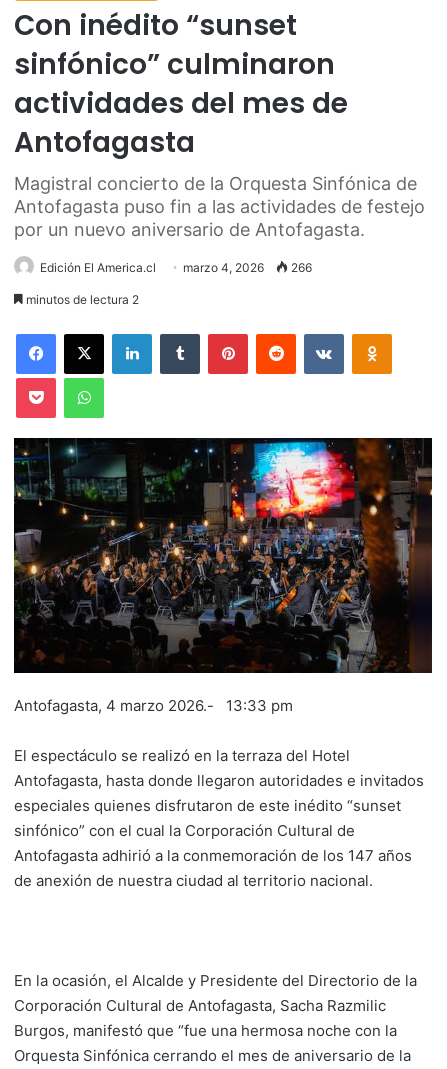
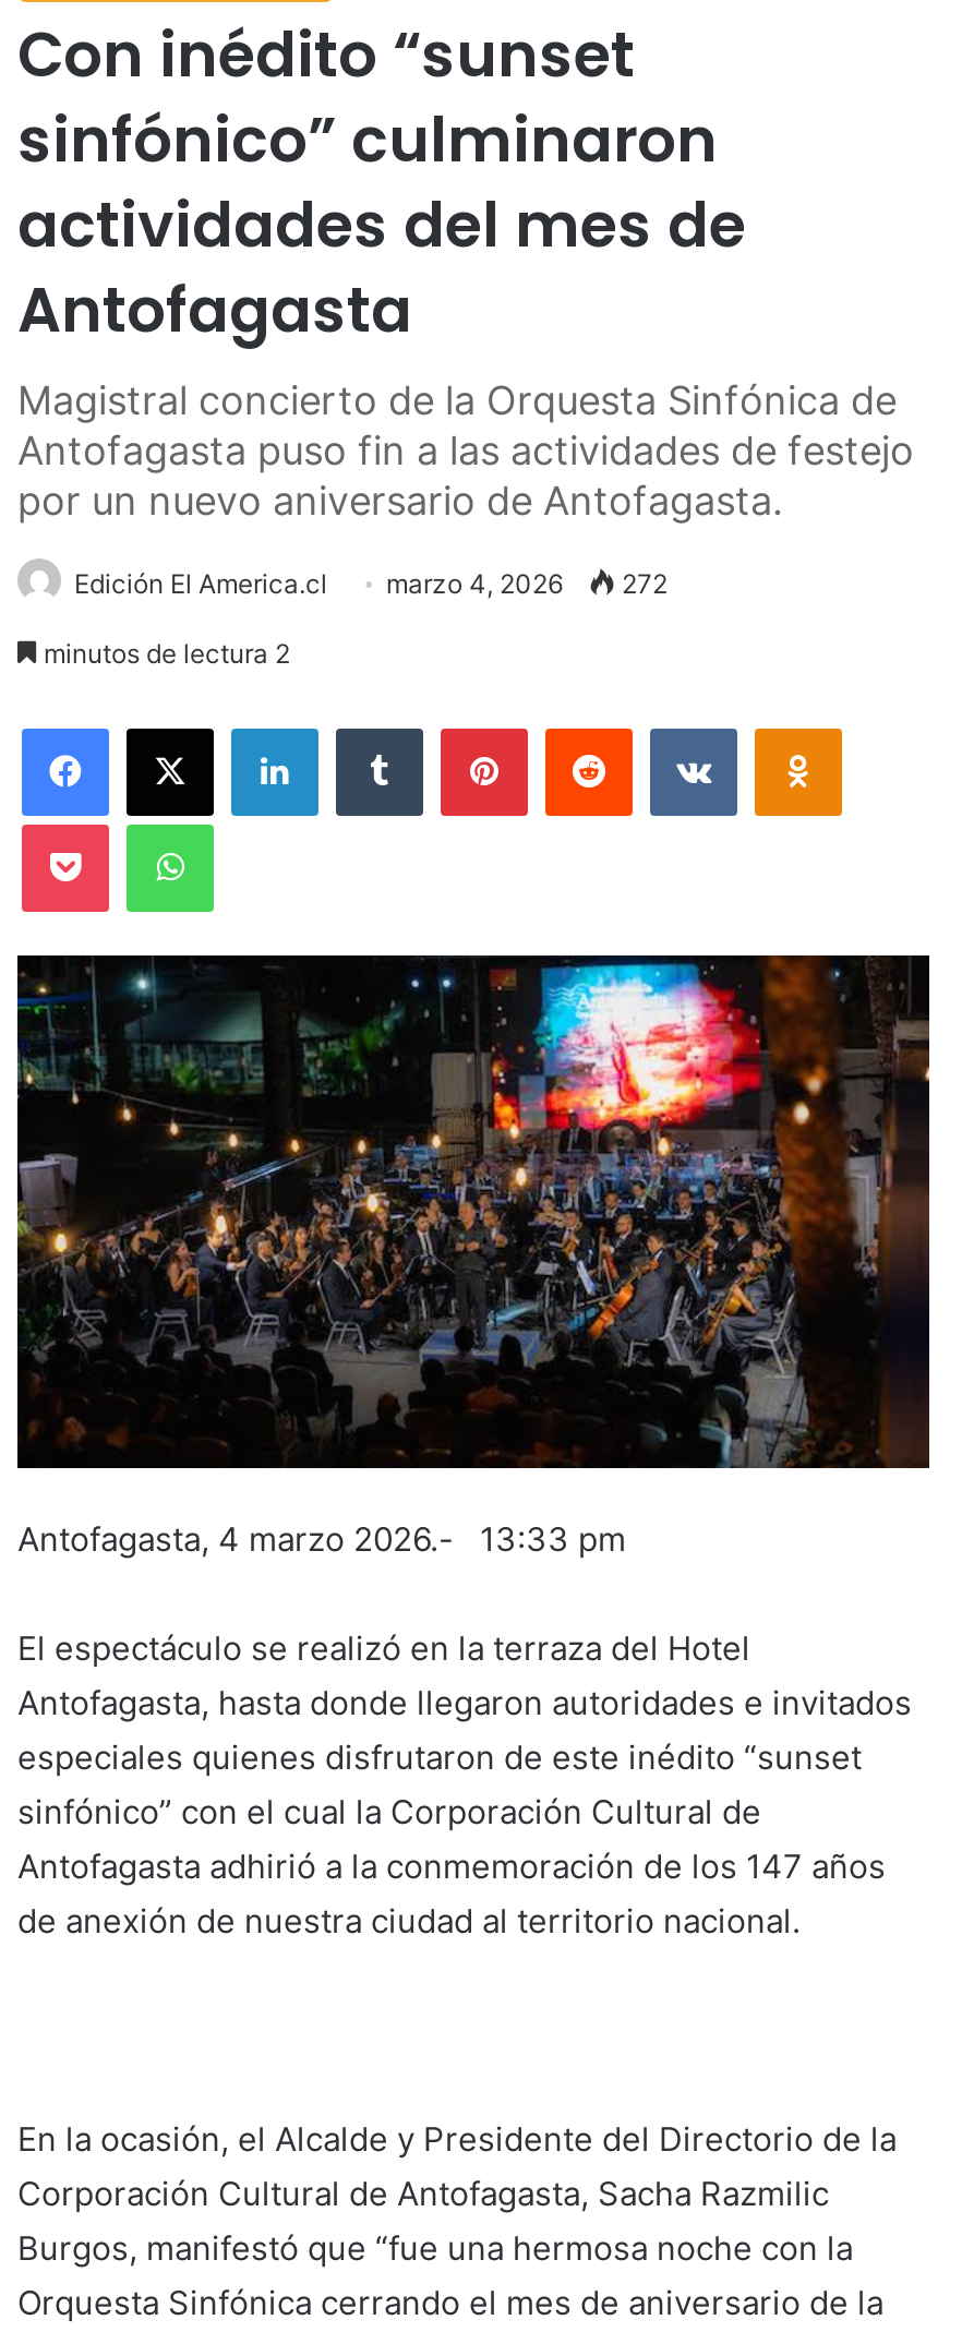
- Edición El America.cl marzo 4, 2026 266
+ Edición El America.cl marzo 4, 2026 272
